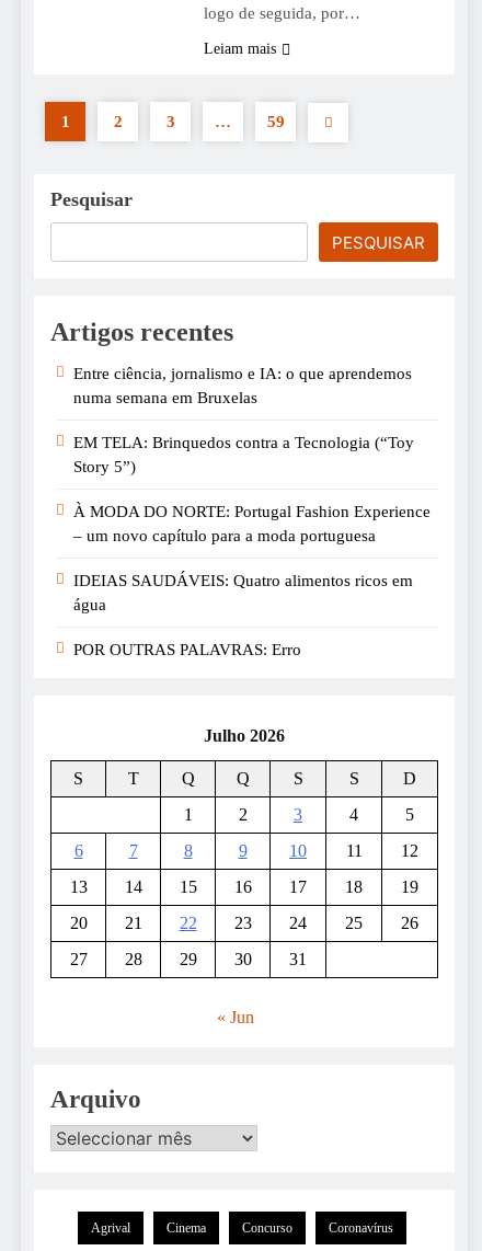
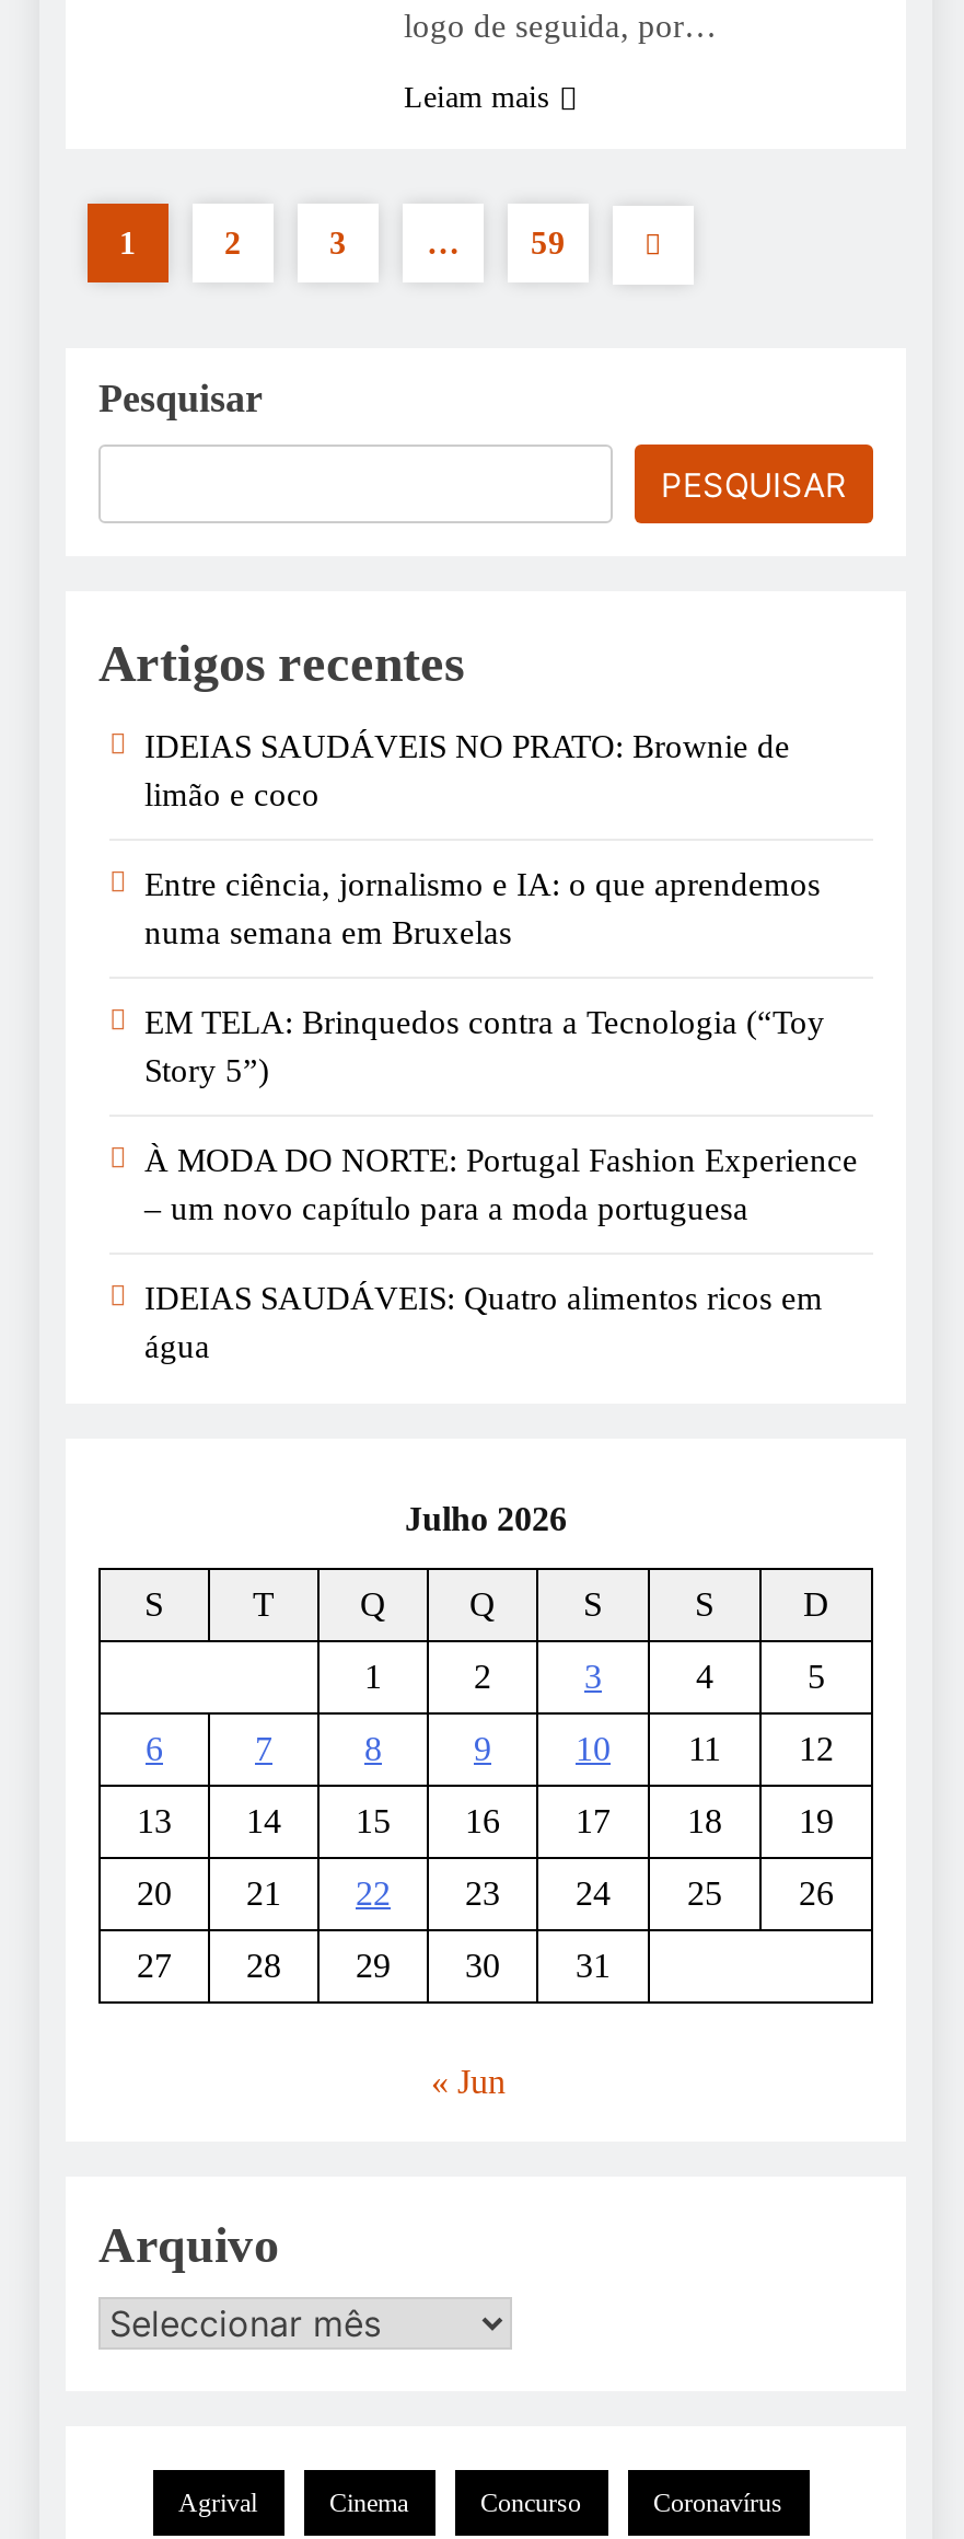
+ IDEIAS SAUDÁVEIS NO PRATO: Brownie de
+ limão e coco

moved down: Entre ciência, jornalismo e IA: o que aprendemos | numa semana em Bruxelas | EM TELA: Brinquedos contra a Tecnologia (“Toy | Story 5”) | À MODA DO NORTE: Portugal Fashion Experience | – um novo capítulo para a moda portuguesa | IDEIAS SAUDÁVEIS: Quatro alimentos ricos em | água

- POR OUTRAS PALAVRAS: Erro
